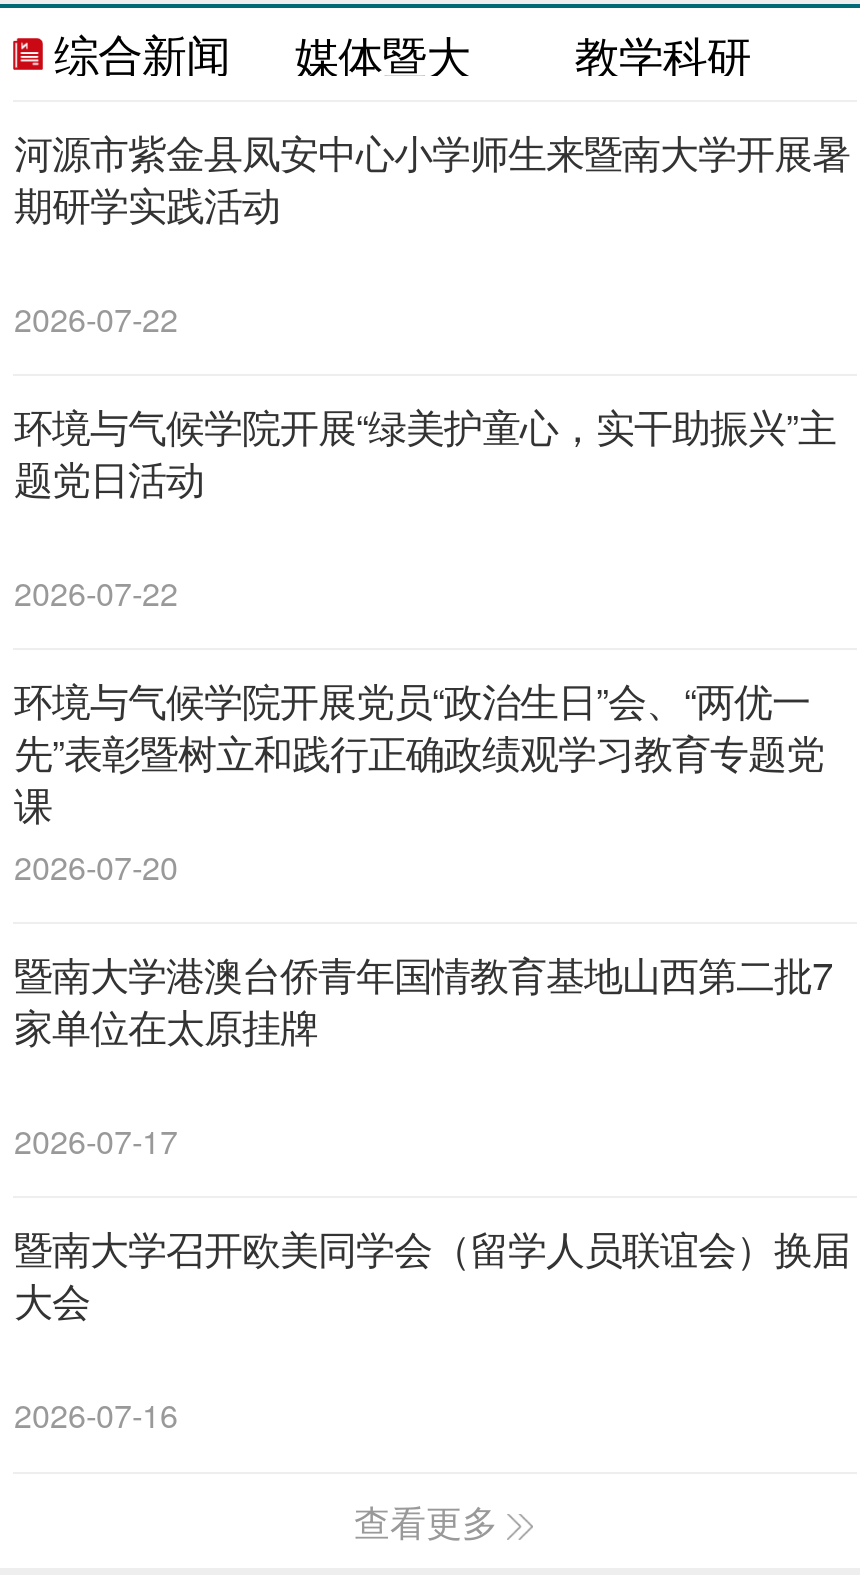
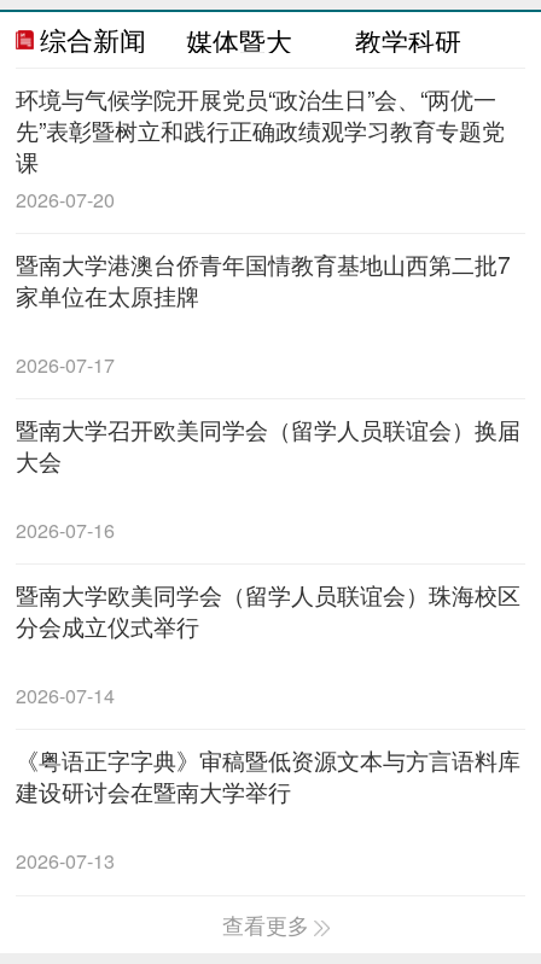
- 河源市紫金县凤安中心小学师生来暨南大学开展暑
- 期研学实践活动
- 2026-07-22
- 环境与气候学院开展“绿美护童心，实干助振兴”主
- 题党日活动
- 2026-07-22

moved up: 环境与气候学院开展党员“政治生日”会、“两优一 | 先”表彰暨树立和践行正确政绩观学习教育专题党 | 课 | ... | 大会 | 2026-07-16

+ 暨南大学欧美同学会（留学人员联谊会）珠海校区
+ 分会成立仪式举行
+ 2026-07-14
+ 《粤语正字字典》审稿暨低资源文本与方言语料库
+ 建设研讨会在暨南大学举行
+ 2026-07-13
